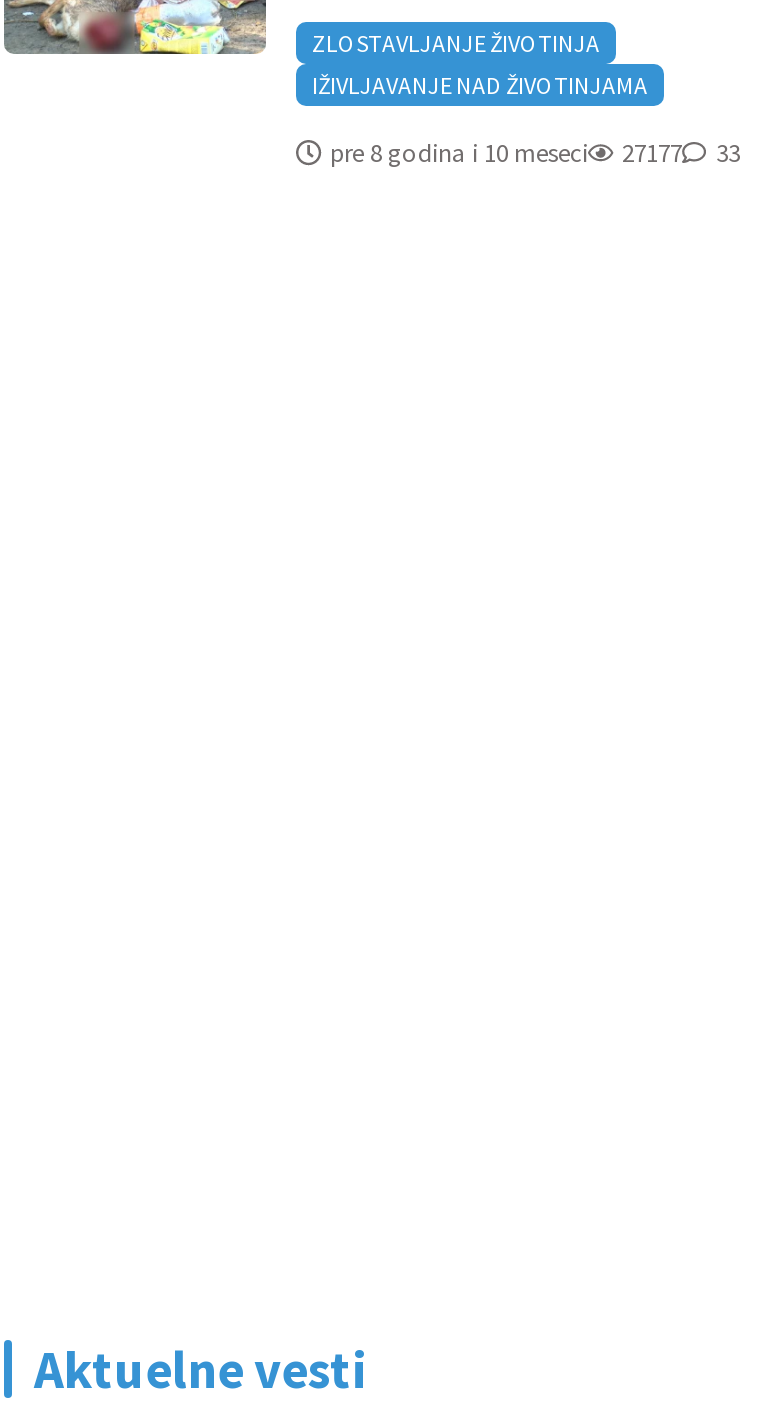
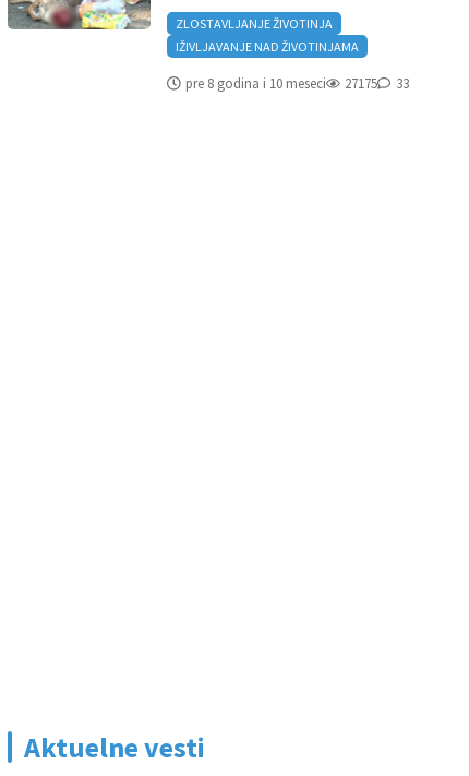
- pre 8 godina i 10 meseci 27177 33
+ pre 8 godina i 10 meseci 27175 33
